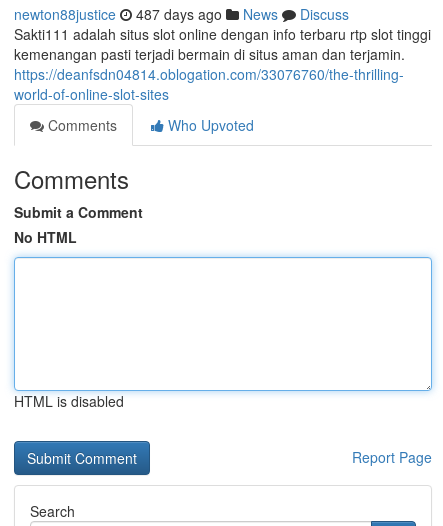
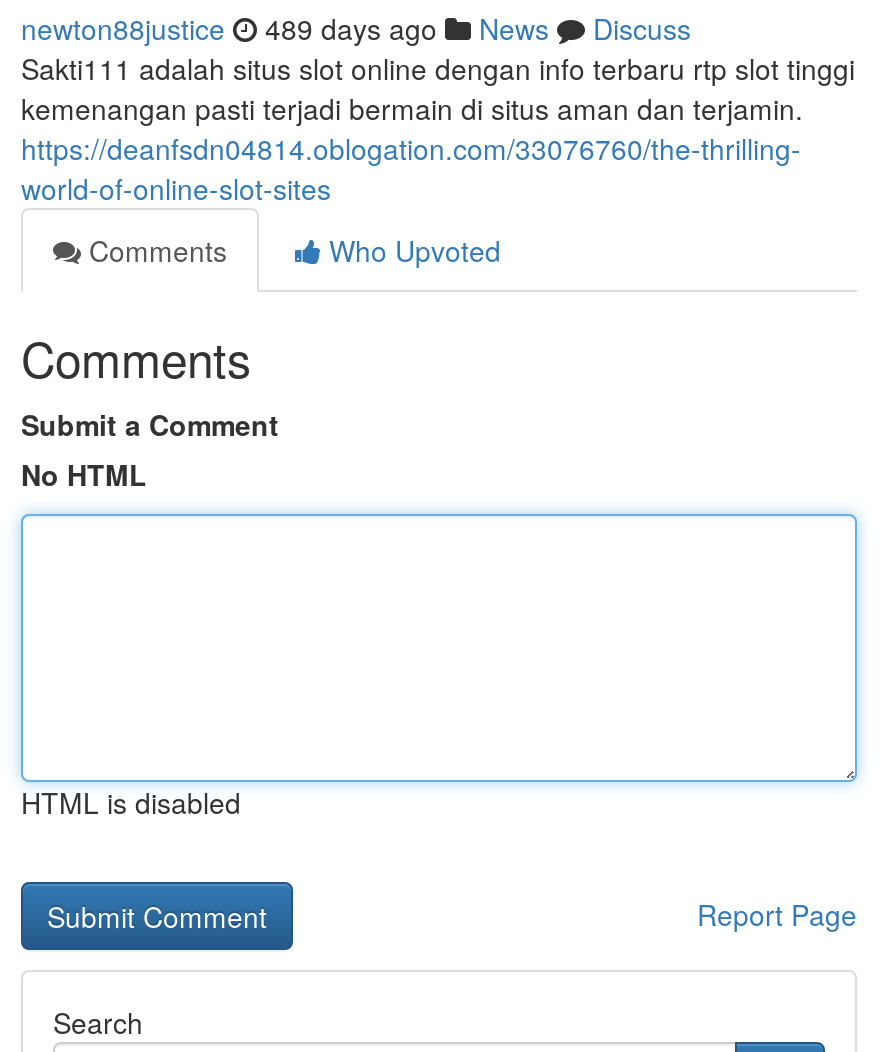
- newton88justice 487 days ago News Discuss
+ newton88justice 489 days ago News Discuss
